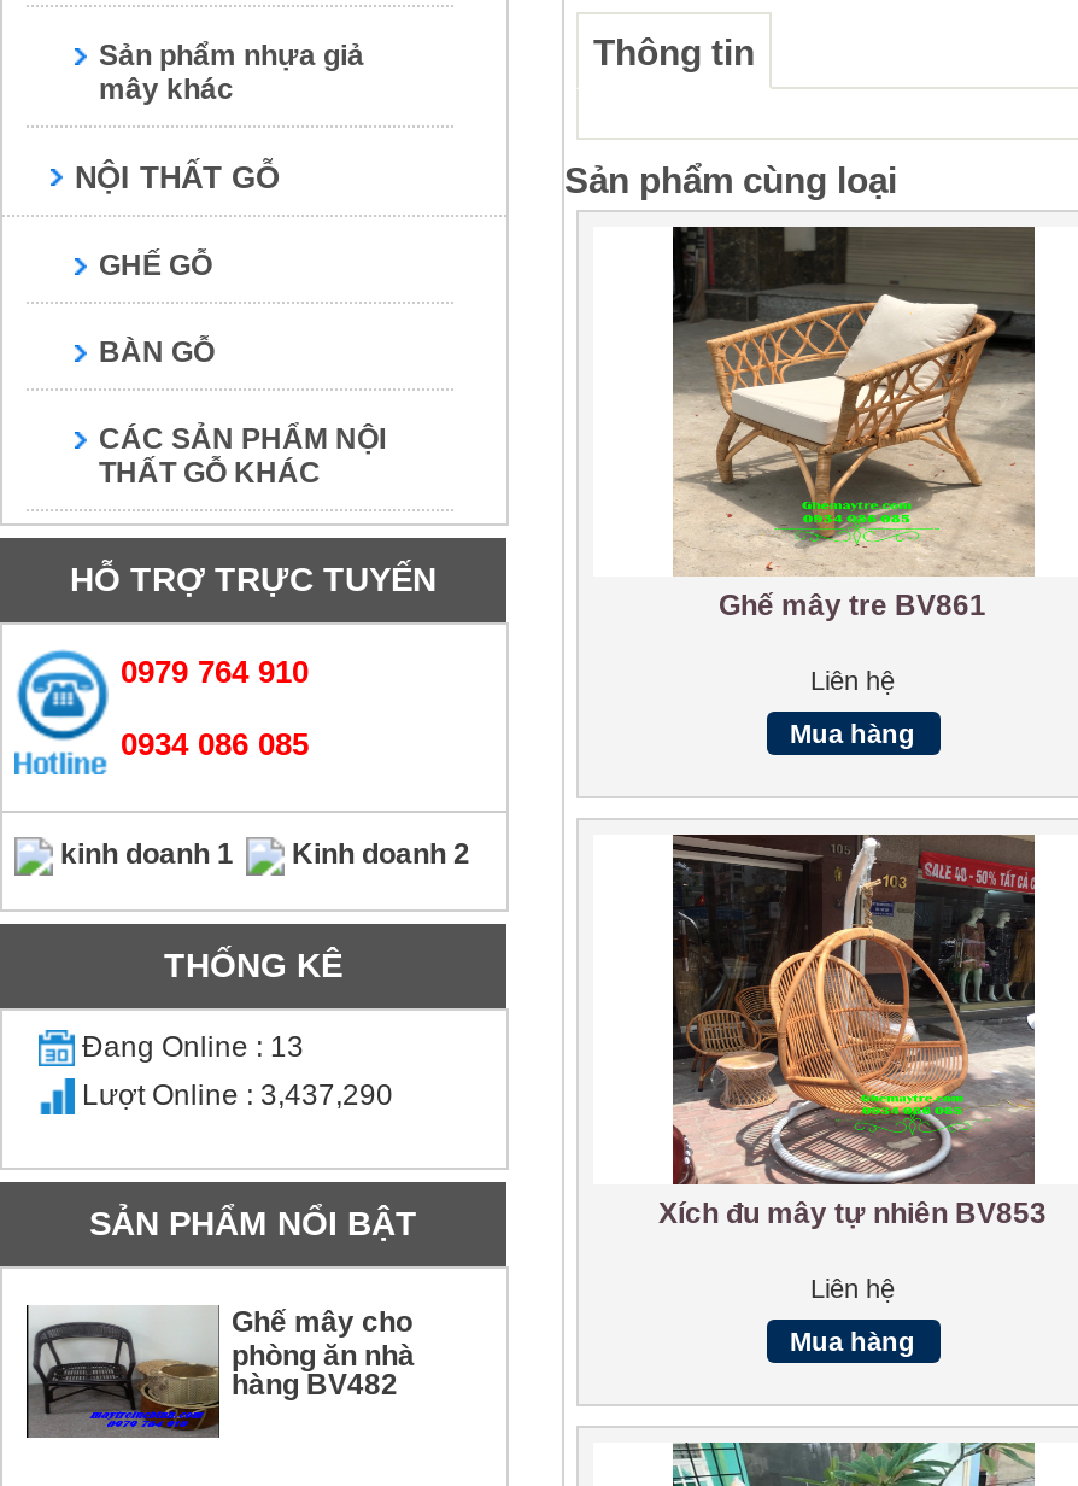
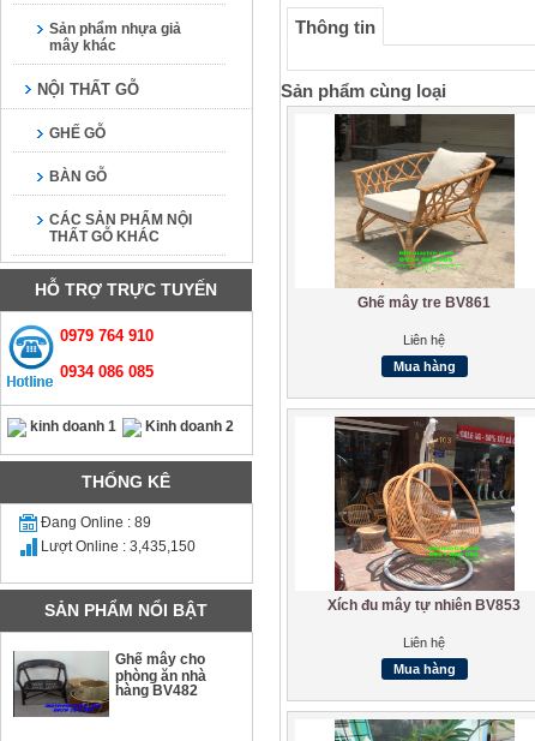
- Đang Online : 13
+ Đang Online : 89

- Lượt Online : 3,437,290
+ Lượt Online : 3,435,150
